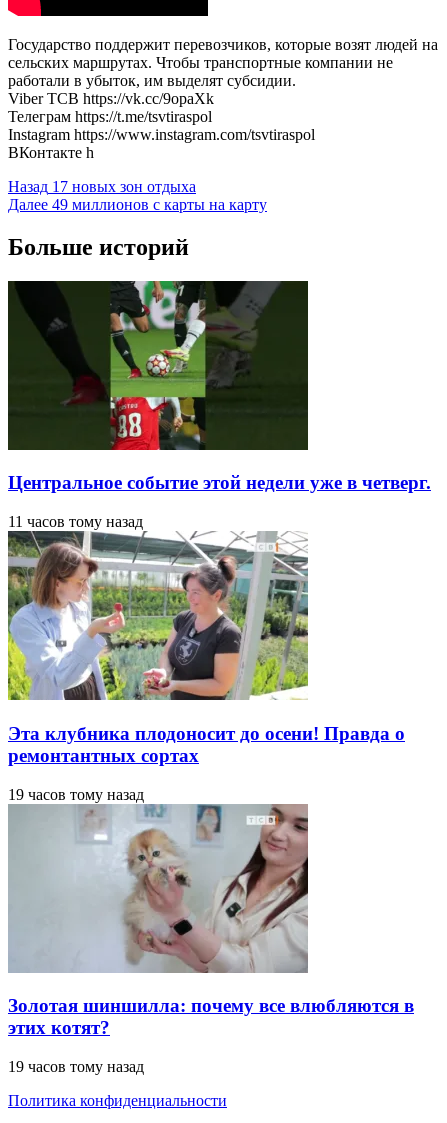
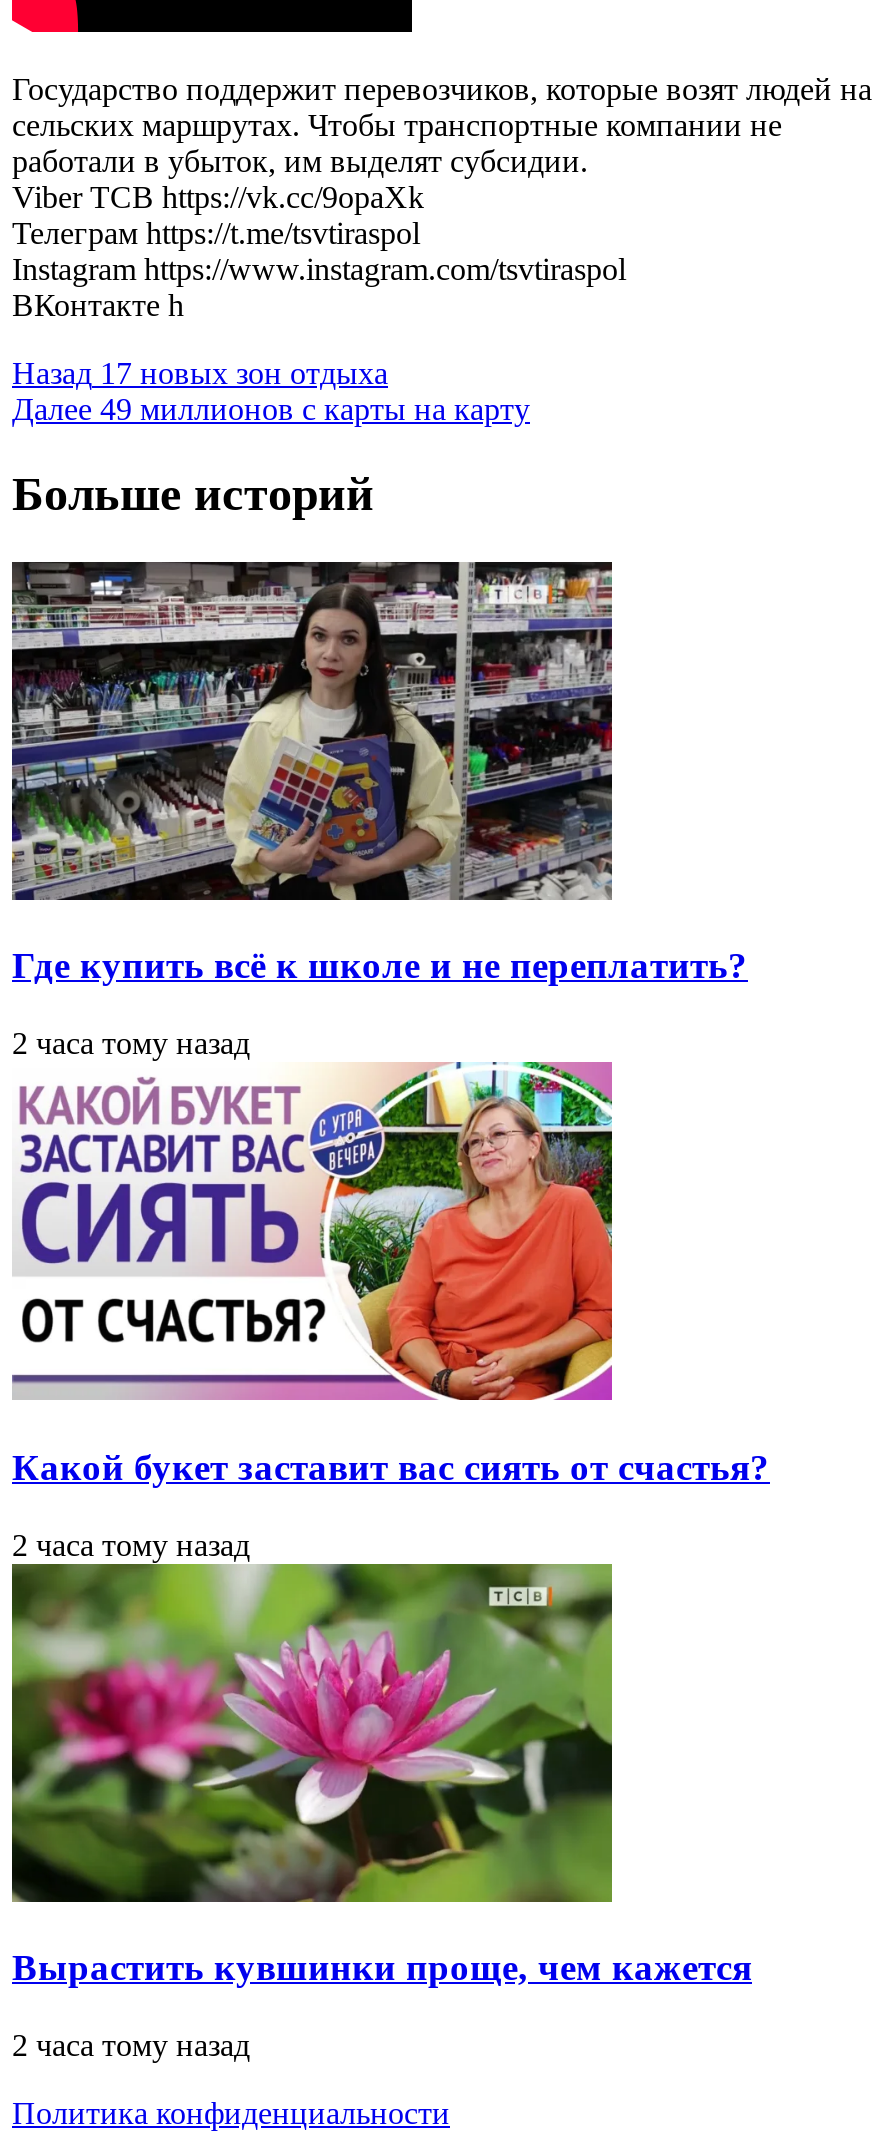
- [image]
+ [image]

- Центральное событие этой недели уже в четверг.
+ Где купить всё к школе и не переплатить?

- 11 часов тому назад
+ 2 часа тому назад

- [image]
+ [image]

- Эта клубника плодоносит до осени! Правда о
- ремонтантных сортах
+ Какой букет заставит вас сиять от счастья?

- 19 часов тому назад
+ 2 часа тому назад

- [image]
- Золотая шиншилла: почему все влюбляются в
- этих котят?
+ [image]
+ Вырастить кувшинки проще, чем кажется

- 19 часов тому назад
+ 2 часа тому назад
